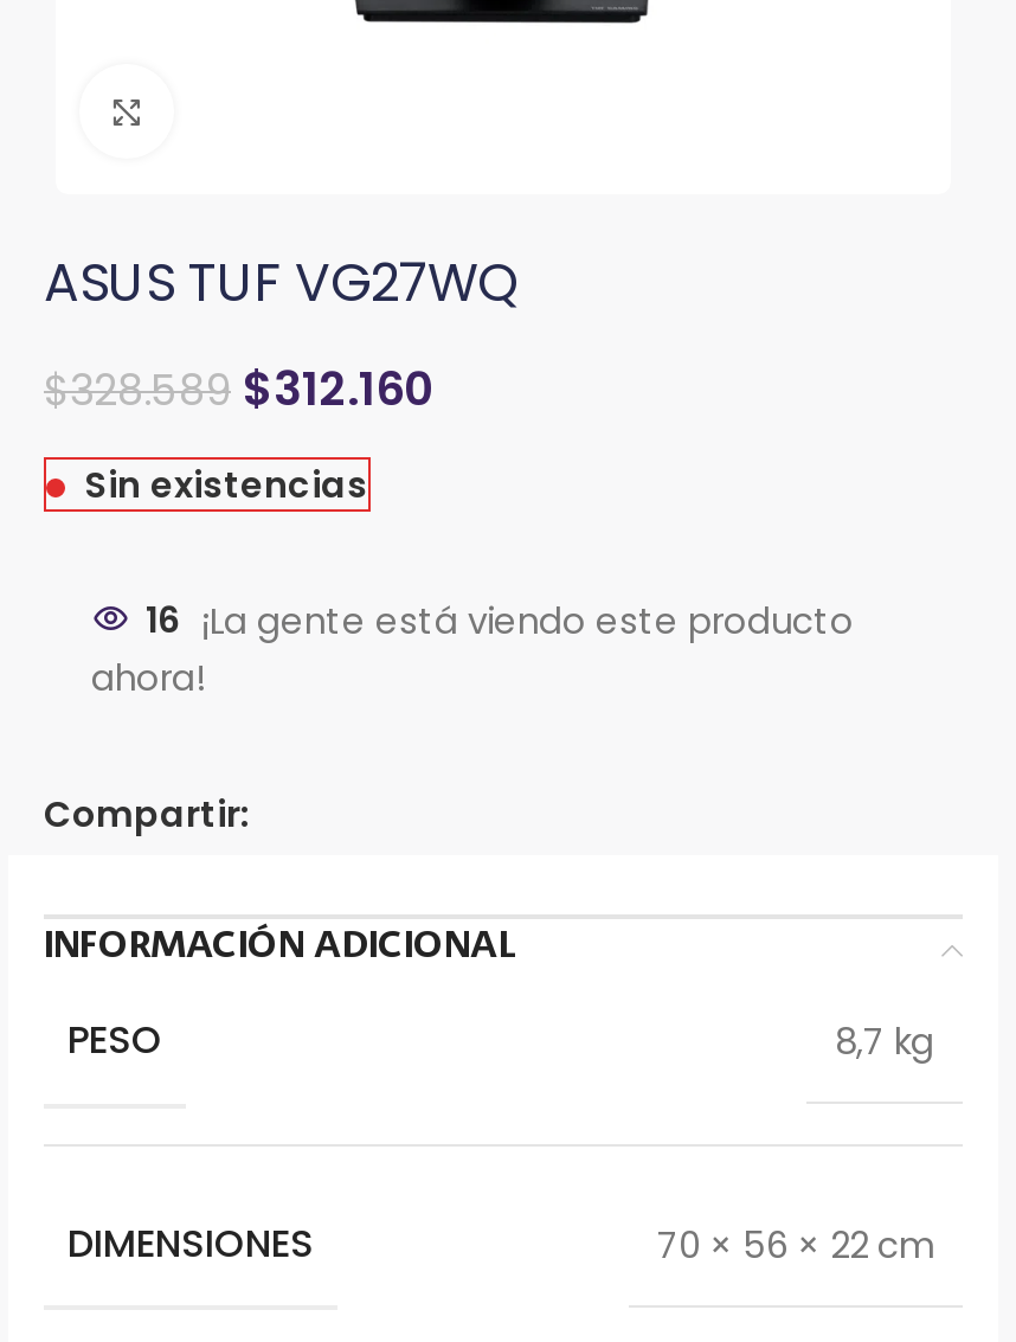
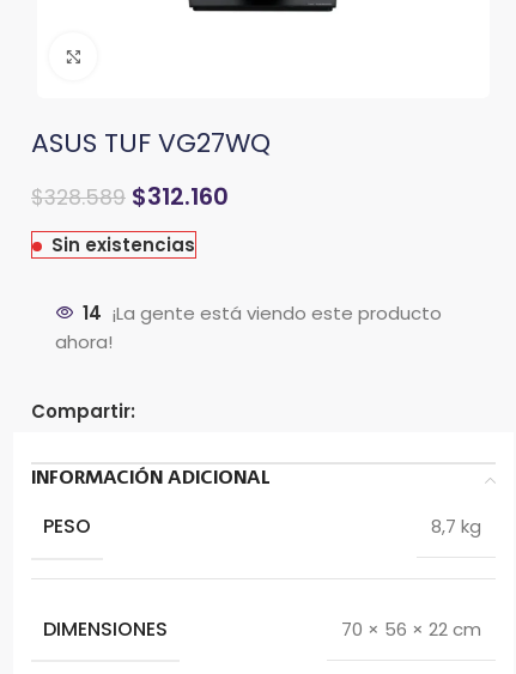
- 16 ¡La gente está viendo este producto
+ 14 ¡La gente está viendo este producto
